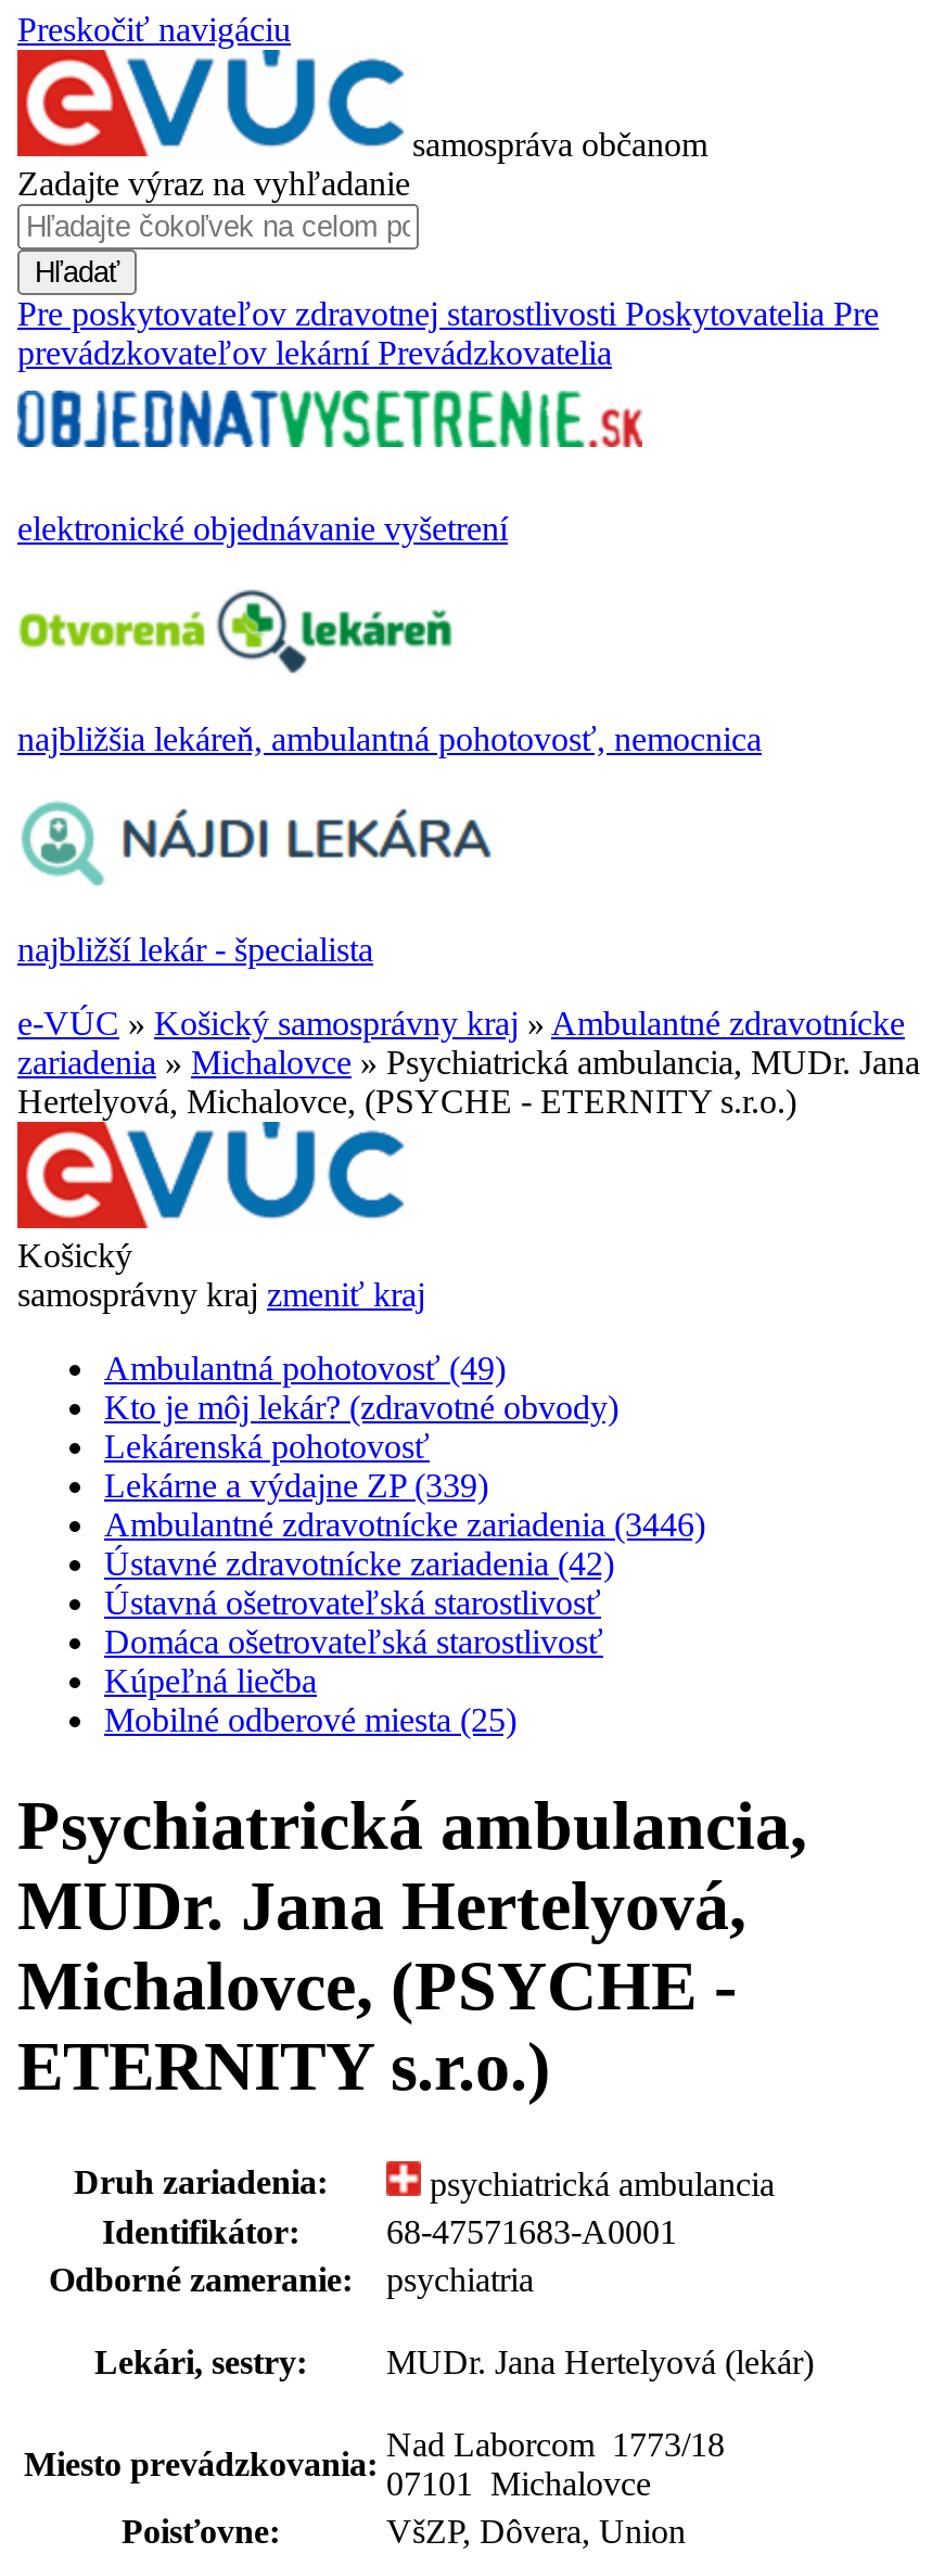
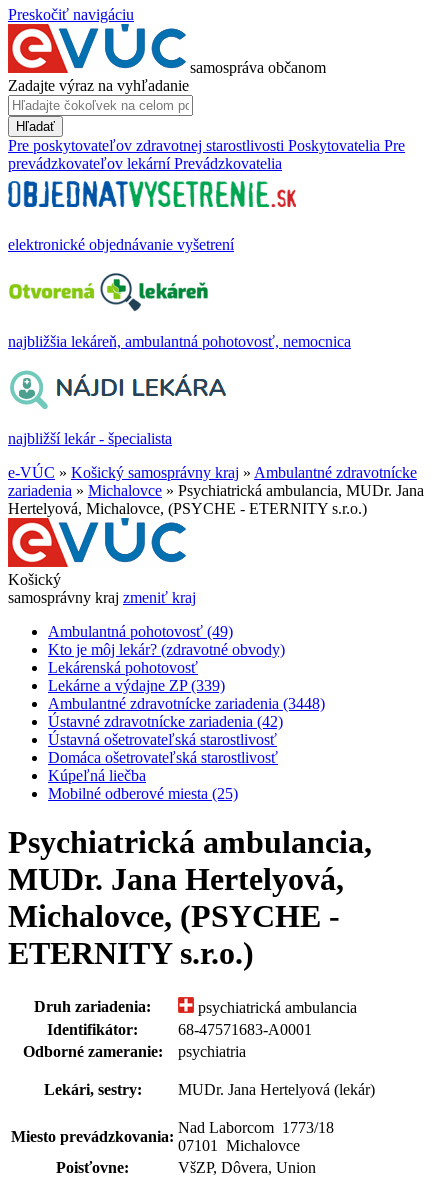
- Ambulantné zdravotnícke zariadenia (3446)
+ Ambulantné zdravotnícke zariadenia (3448)
